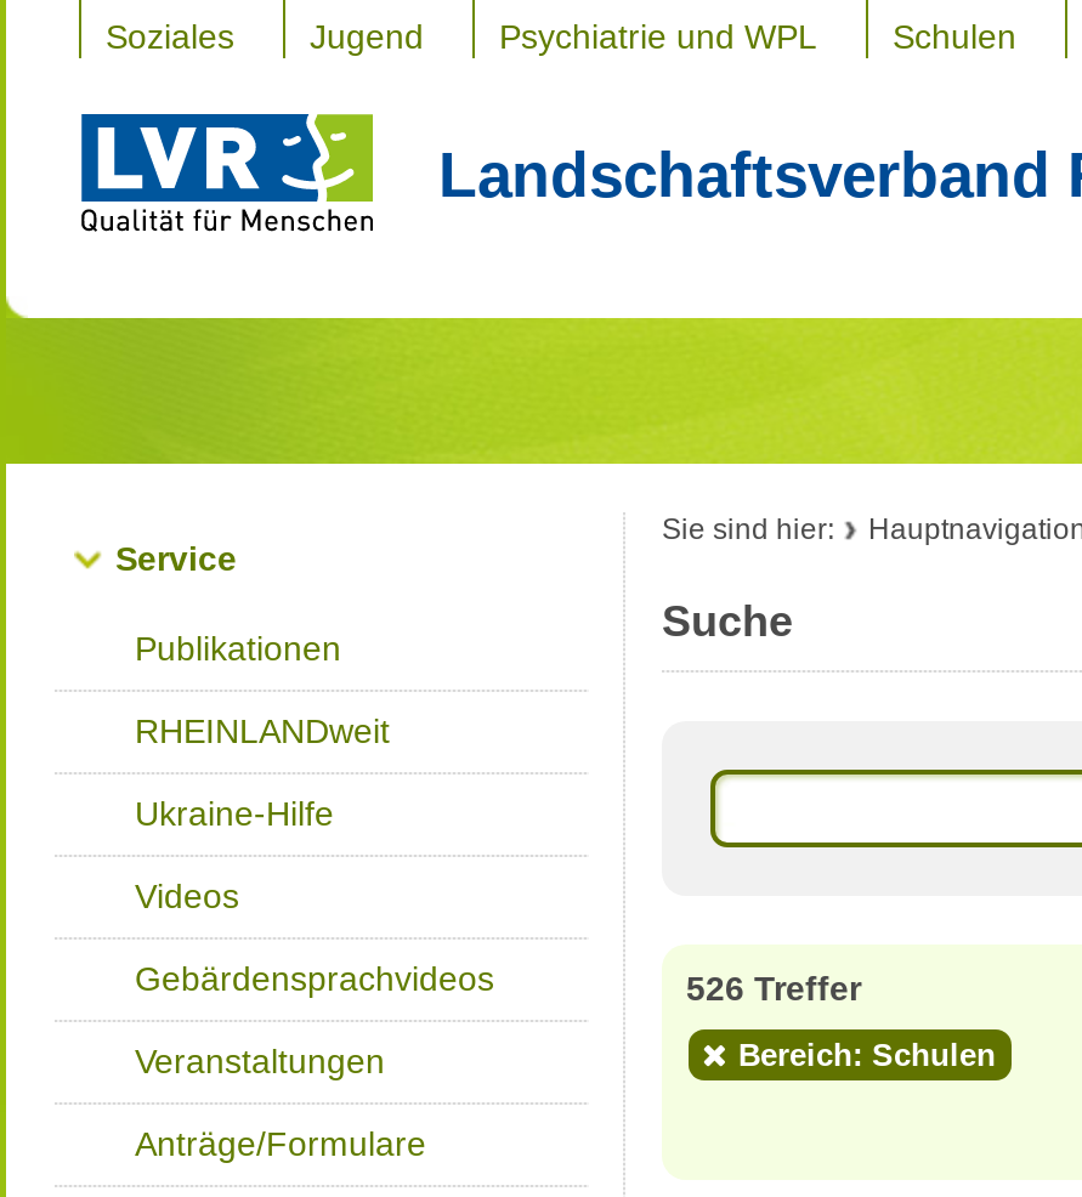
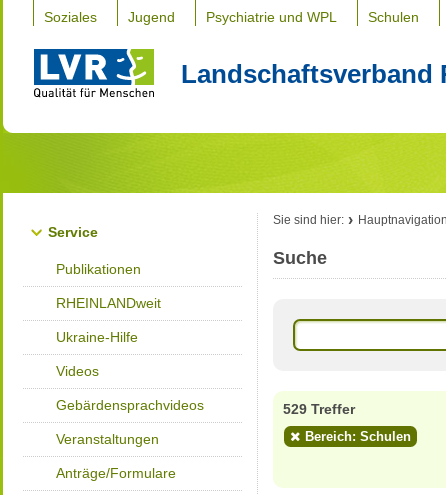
- 526 Treffer
+ 529 Treffer
